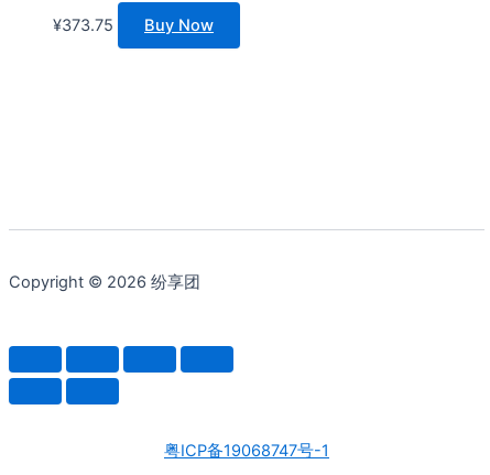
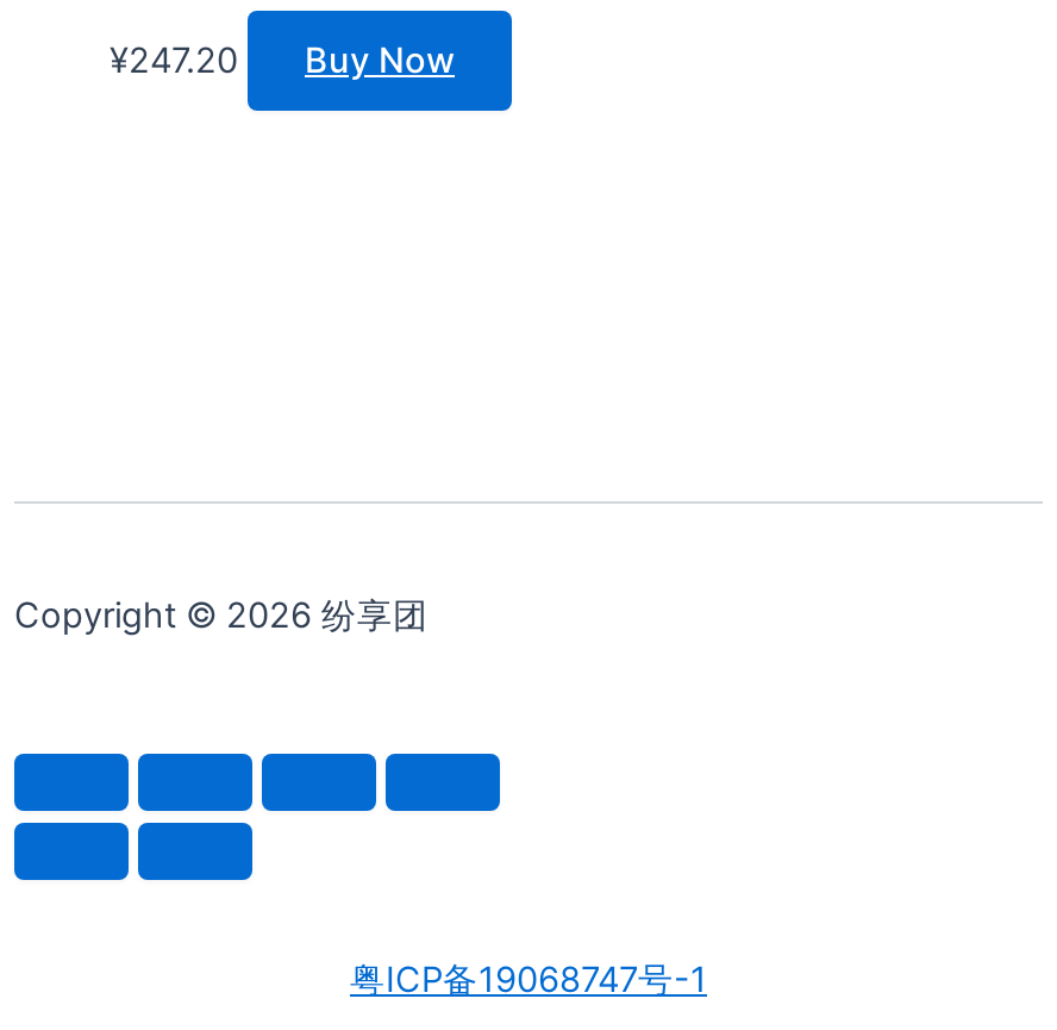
- ¥373.75 Buy Now
+ ¥247.20 Buy Now
